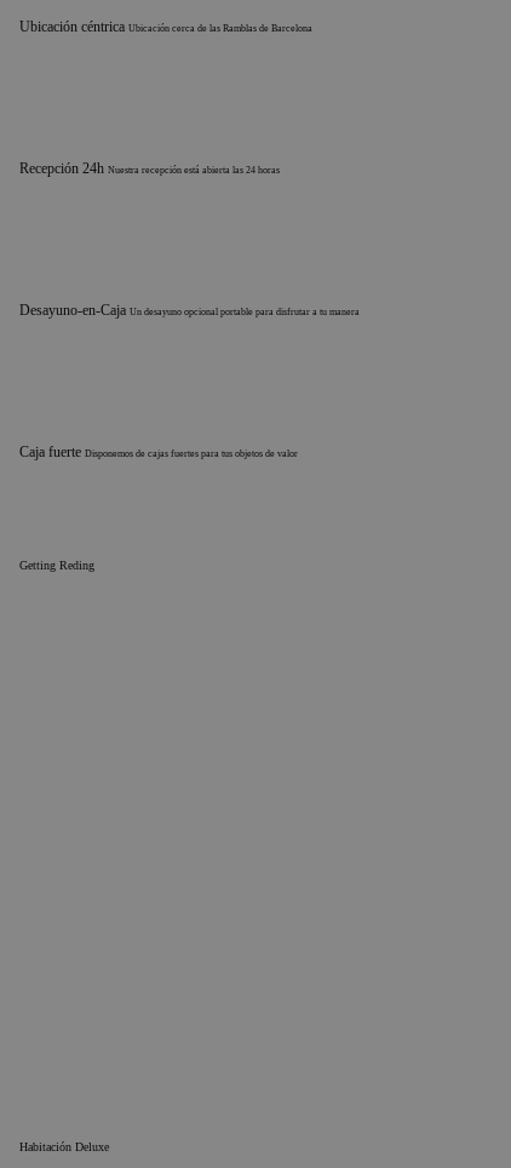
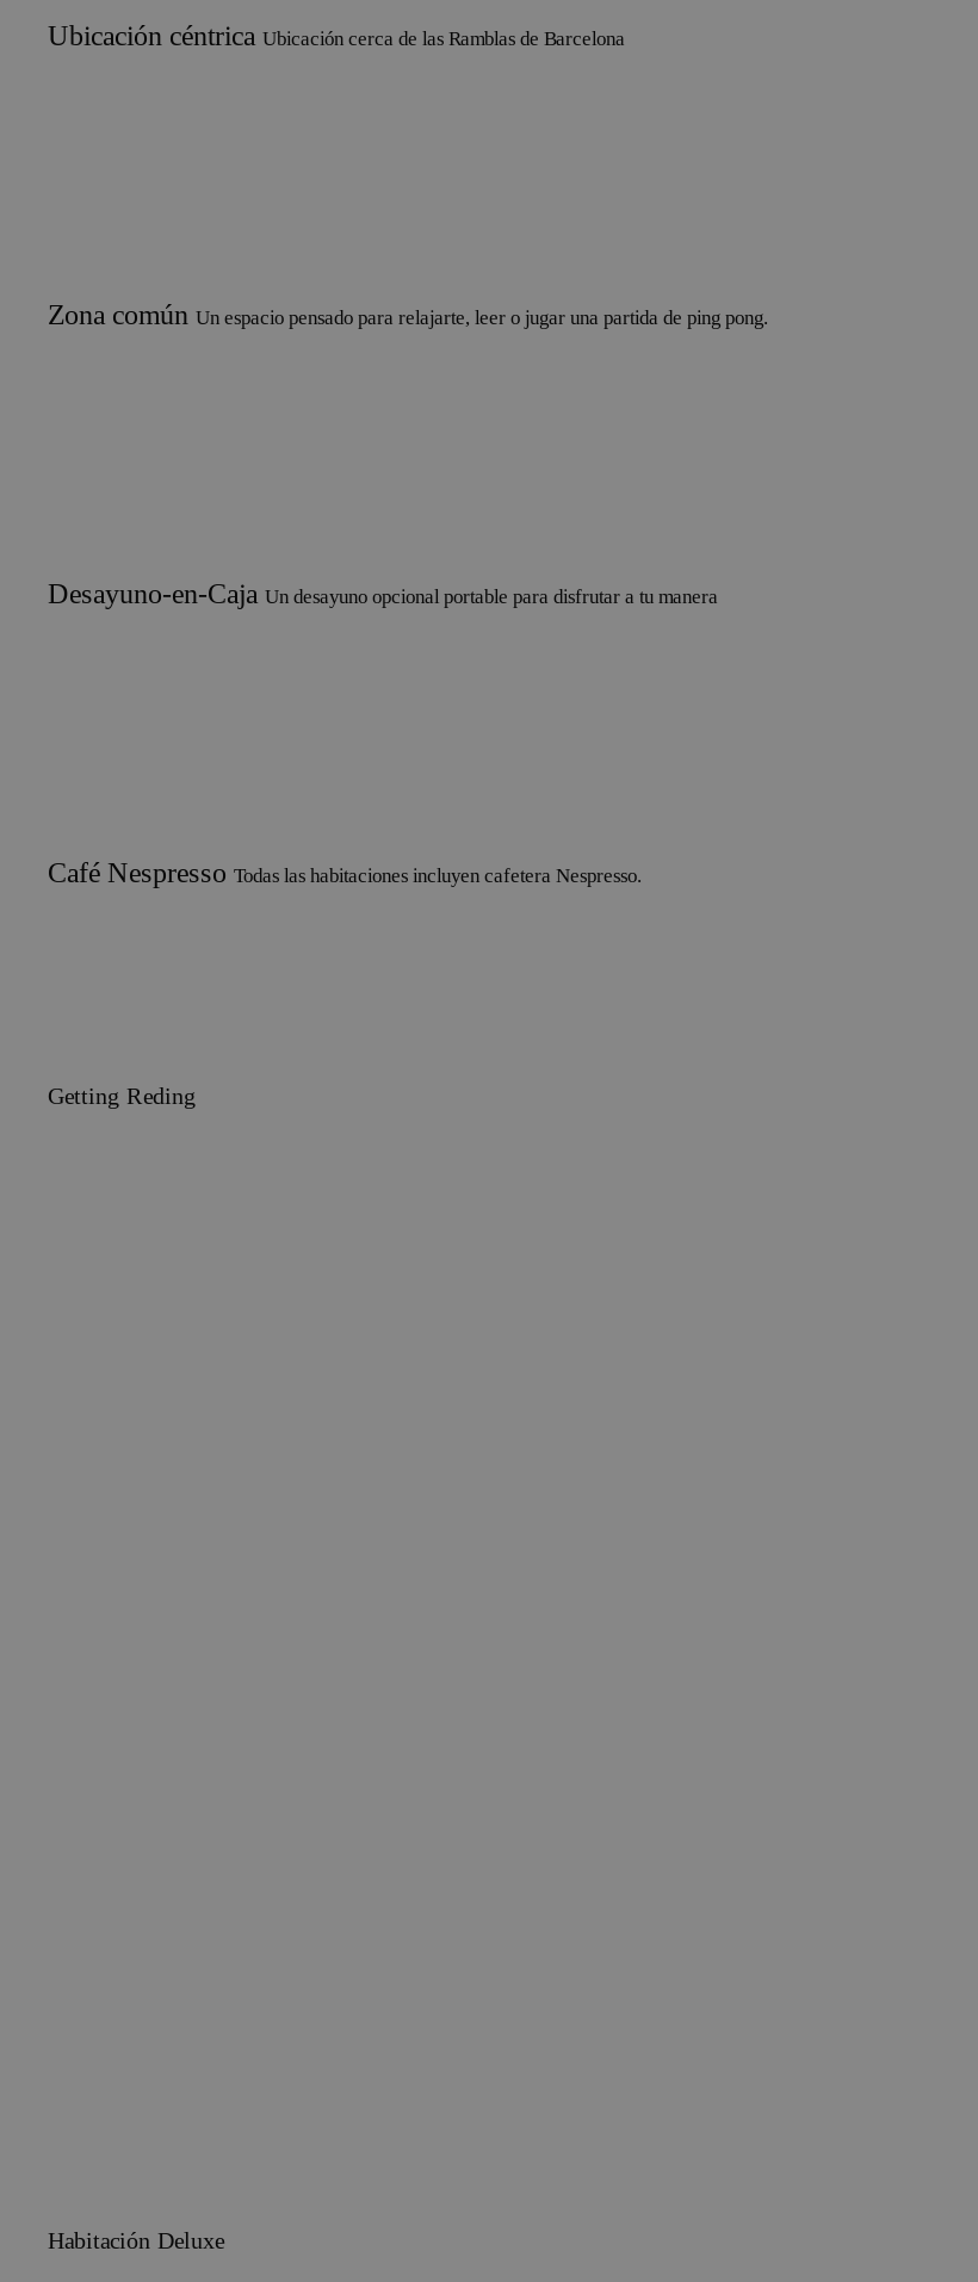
- Recepción 24h Nuestra recepción está abierta las 24 horas
+ Zona común Un espacio pensado para relajarte, leer o jugar una partida de ping pong.

- Caja fuerte Disponemos de cajas fuertes para tus objetos de valor
+ Café Nespresso Todas las habitaciones incluyen cafetera Nespresso.
